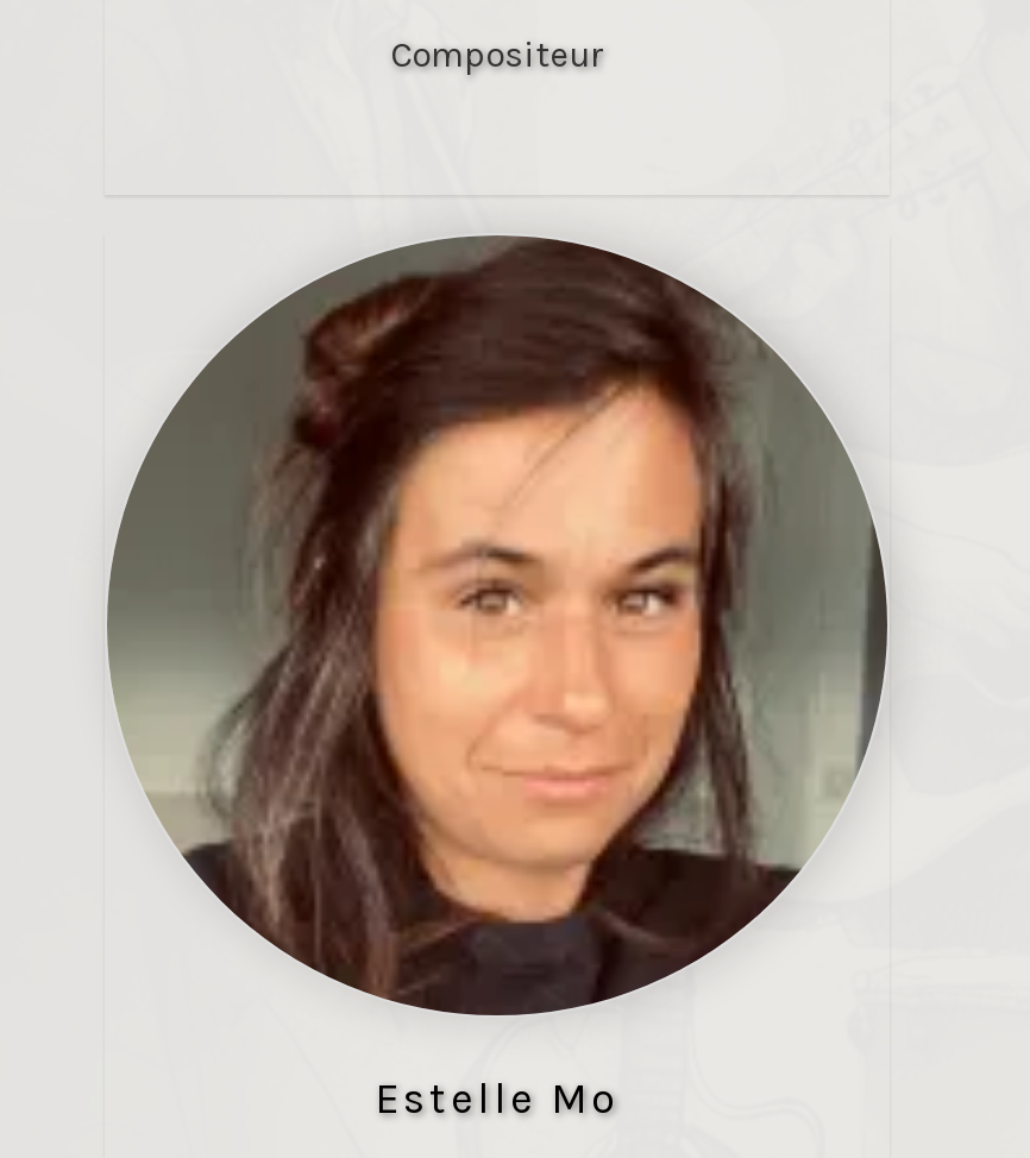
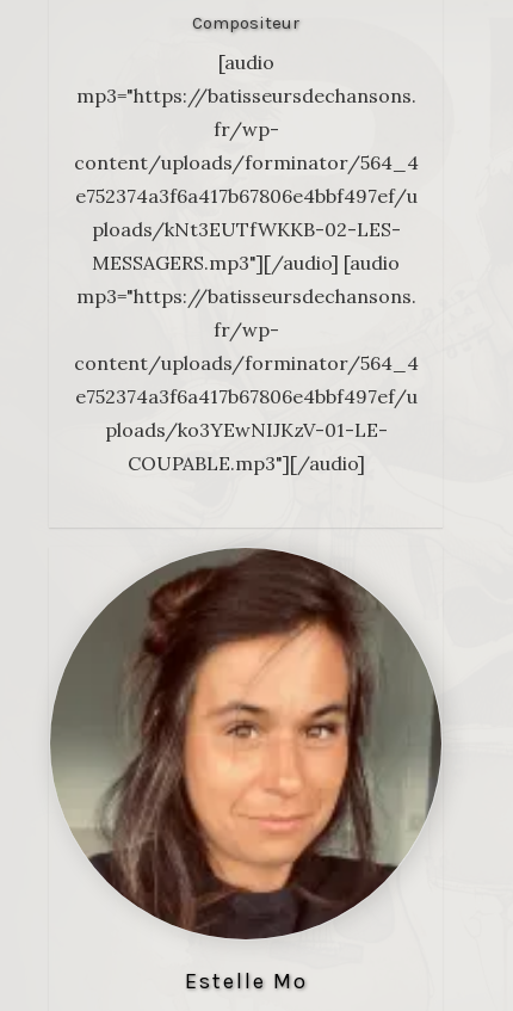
+ [audio
+ mp3="https://batisseursdechansons.
+ fr/wp-
+ content/uploads/forminator/564_4
+ e752374a3f6a417b67806e4bbf497ef/u
+ ploads/kNt3EUTfWKKB-02-LES-
+ MESSAGERS.mp3"][/audio] [audio
+ mp3="https://batisseursdechansons.
+ fr/wp-
+ content/uploads/forminator/564_4
+ e752374a3f6a417b67806e4bbf497ef/u
+ ploads/ko3YEwNIJKzV-01-LE-
+ COUPABLE.mp3"][/audio]
